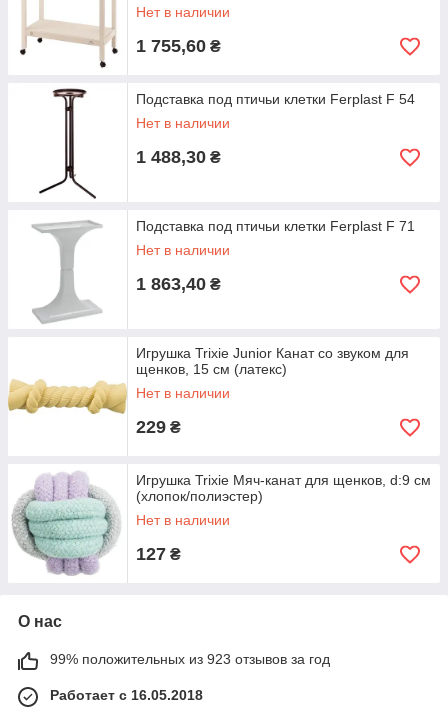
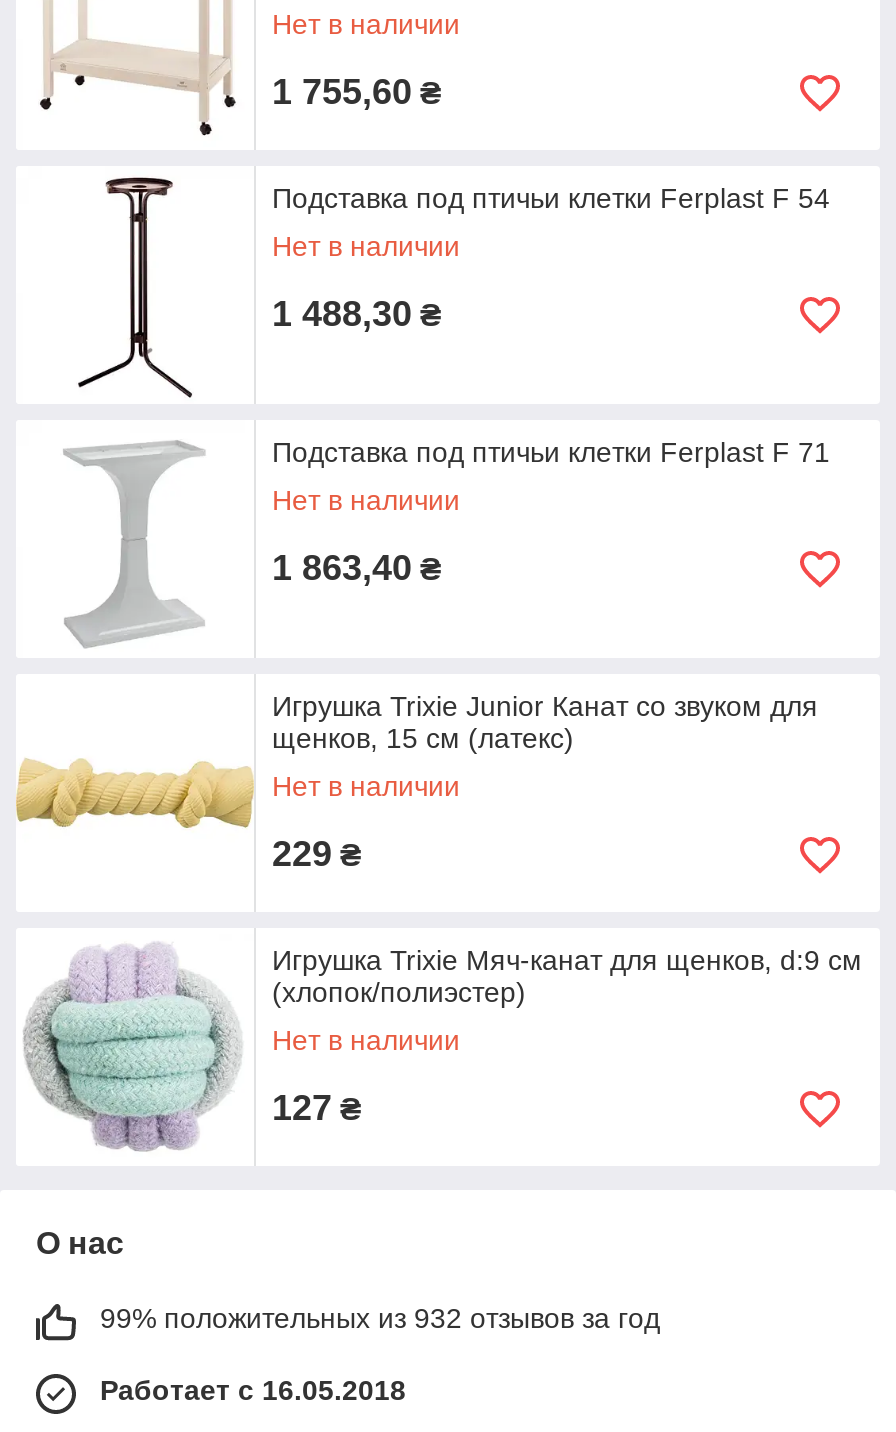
- 99% положительных из 923 отзывов за год
+ 99% положительных из 932 отзывов за год
